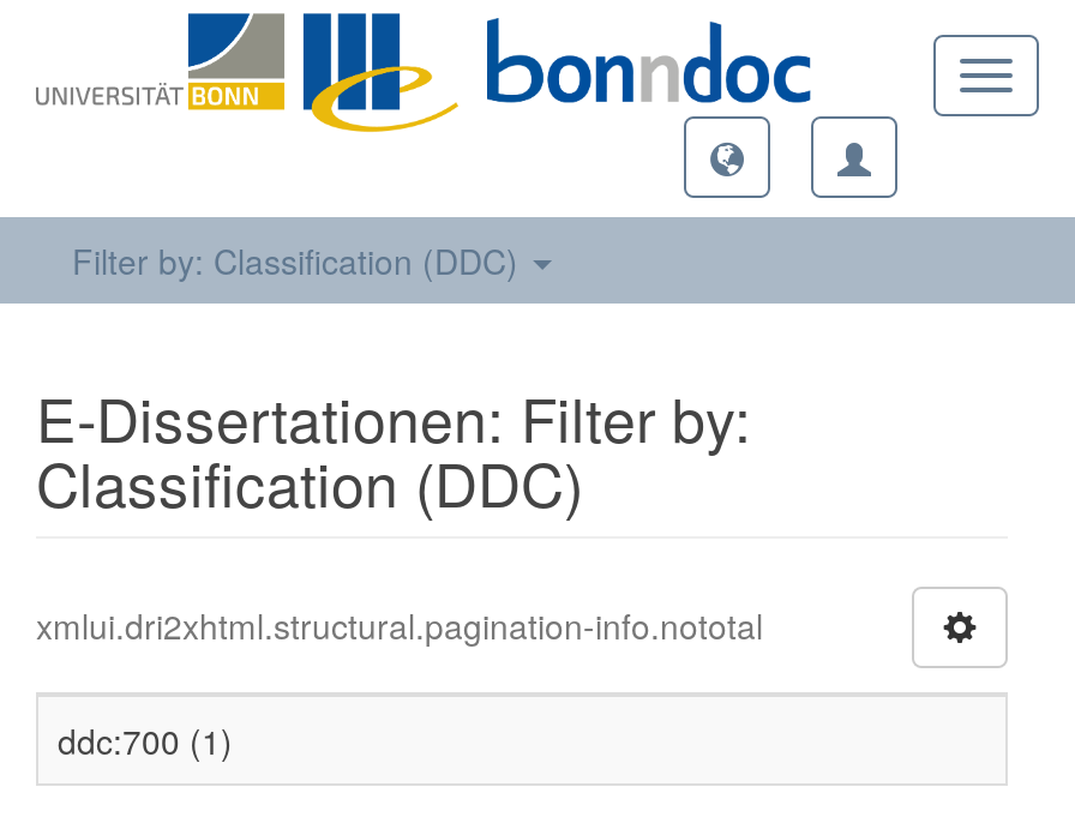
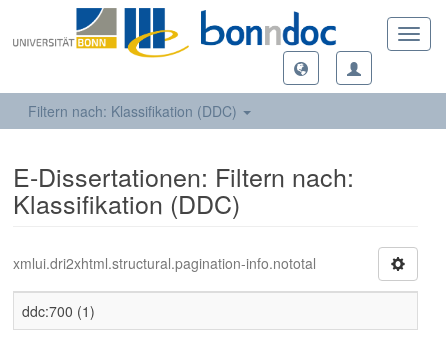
- Filter by: Classification (DDC)
+ Filtern nach: Klassifikation (DDC)

- E-Dissertationen: Filter by:
+ E-Dissertationen: Filtern nach:

- Classification (DDC)
+ Klassifikation (DDC)
